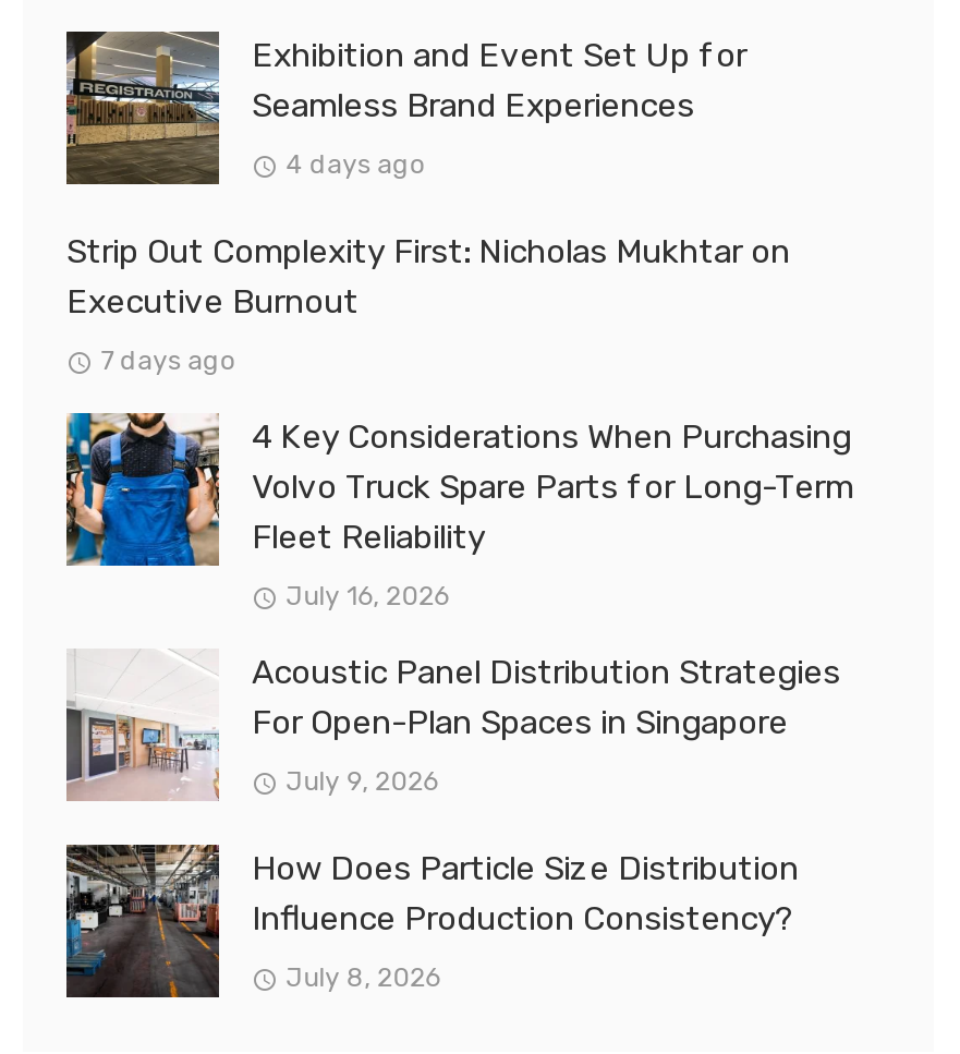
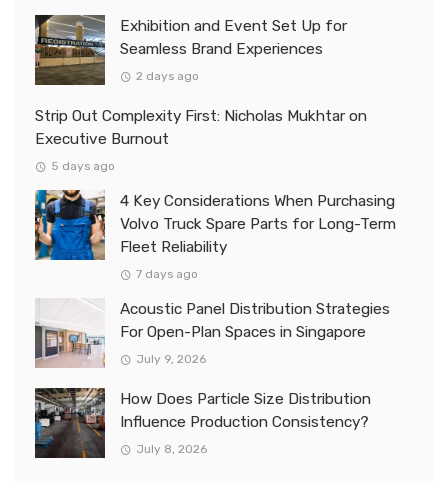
- 4 days ago
+ 2 days ago

- 7 days ago
+ 5 days ago

- July 16, 2026
+ 7 days ago
